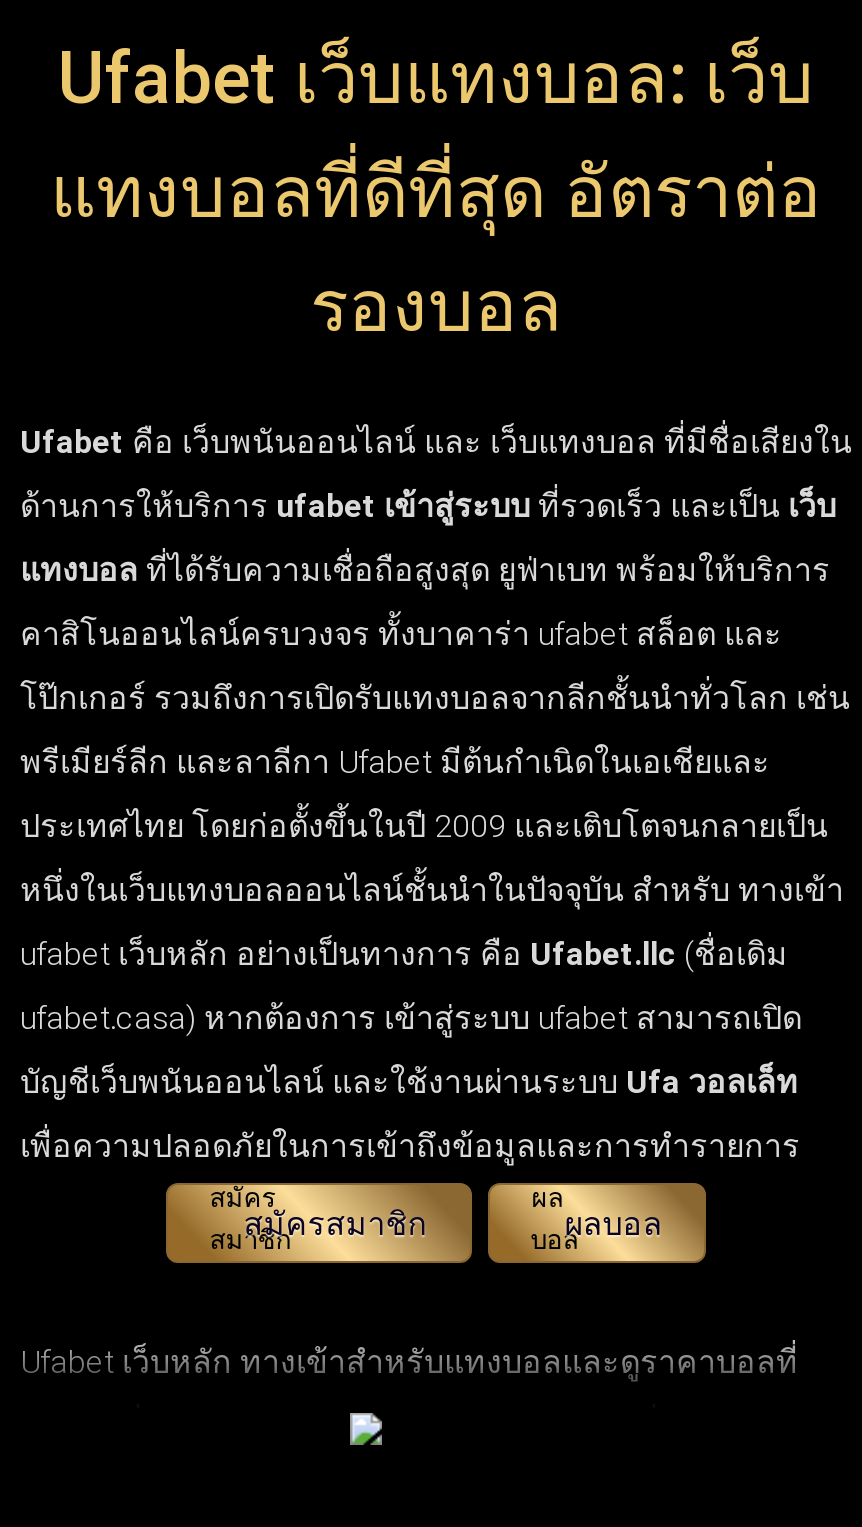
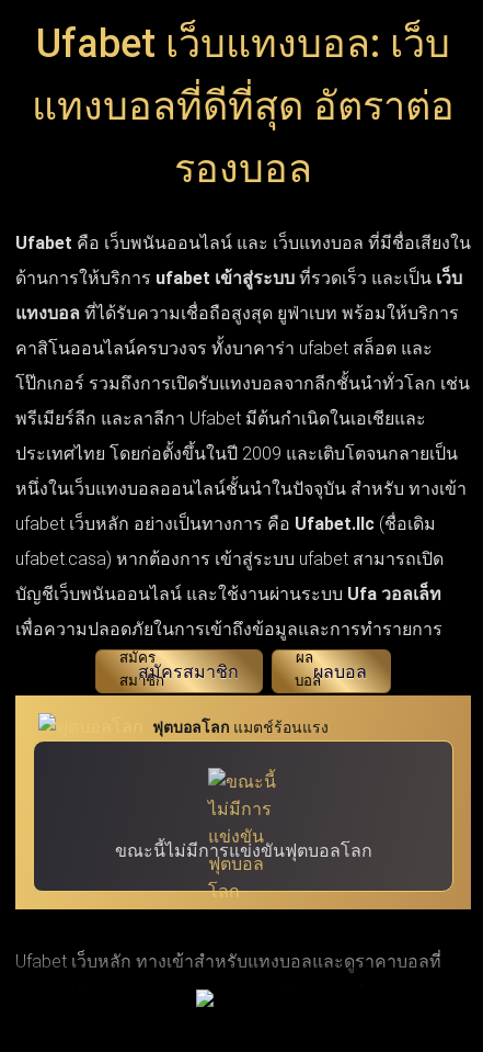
+ [image]
+ ฟุตบอลโลก แมตช์ร้อนแรง

+ ขณะนี้ไม่มีการแข่งขันฟุตบอลโลก
